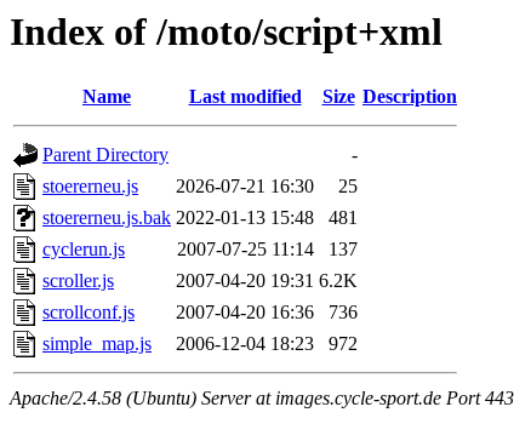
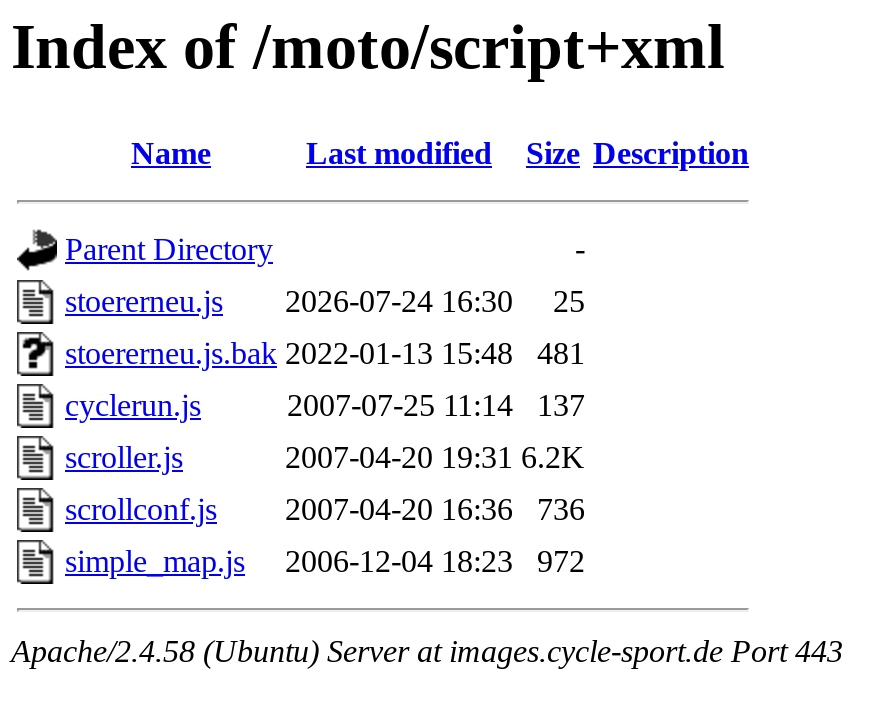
- stoererneu.js 2026-07-21 16:30 25
+ stoererneu.js 2026-07-24 16:30 25
